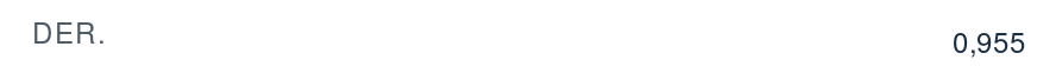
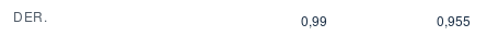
+ 0,99
